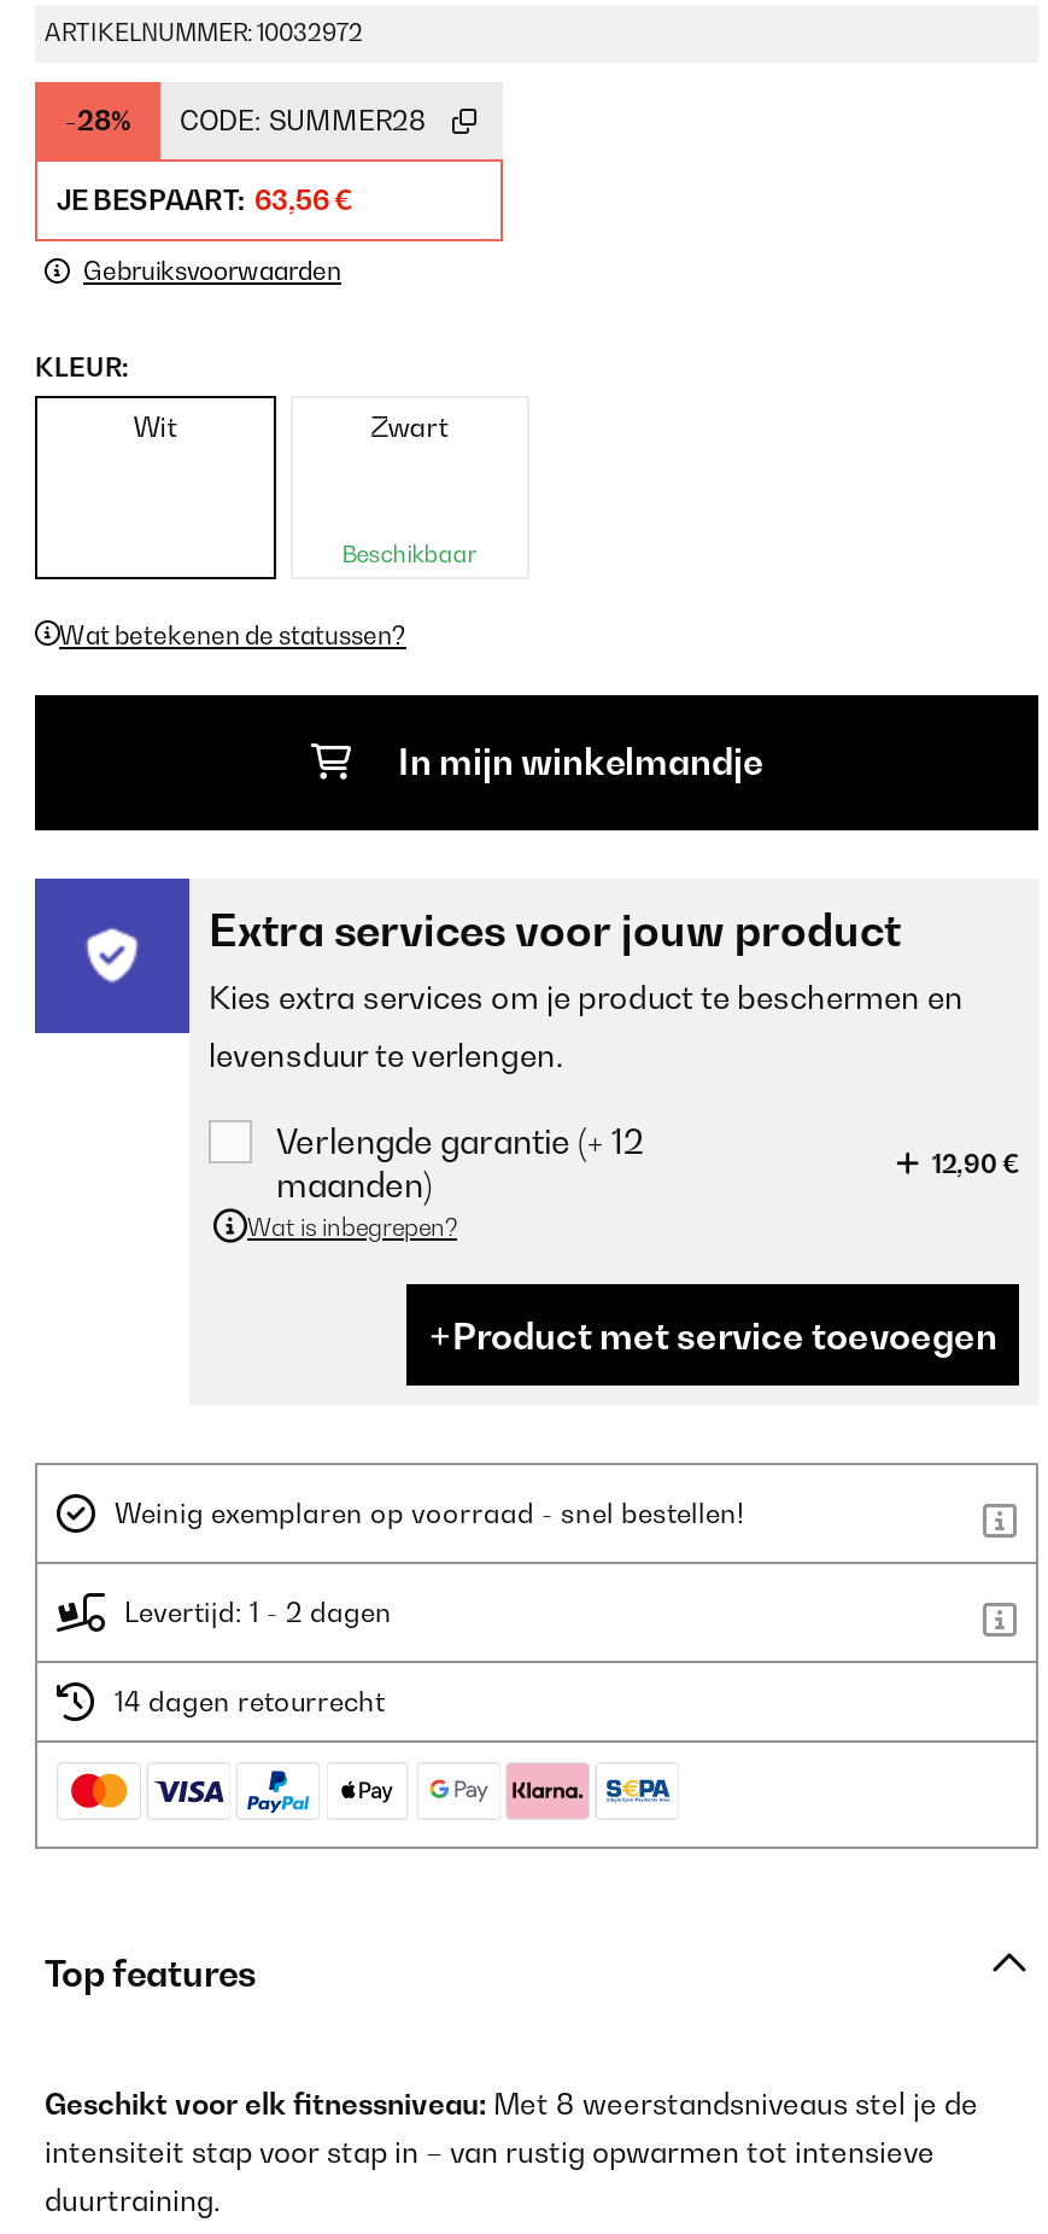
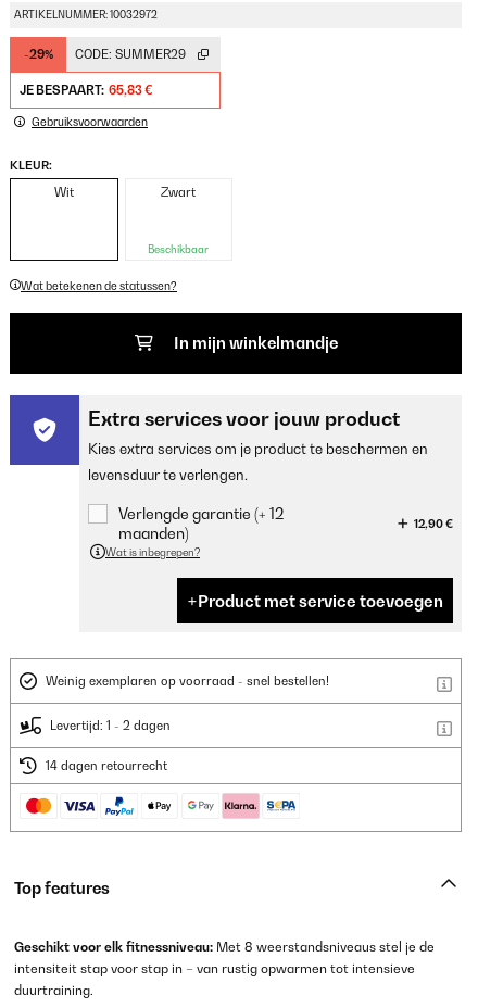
- -28%
+ -29%

- CODE: SUMMER28
+ CODE: SUMMER29

- JE BESPAART: 63,56 €
+ JE BESPAART: 65,83 €
